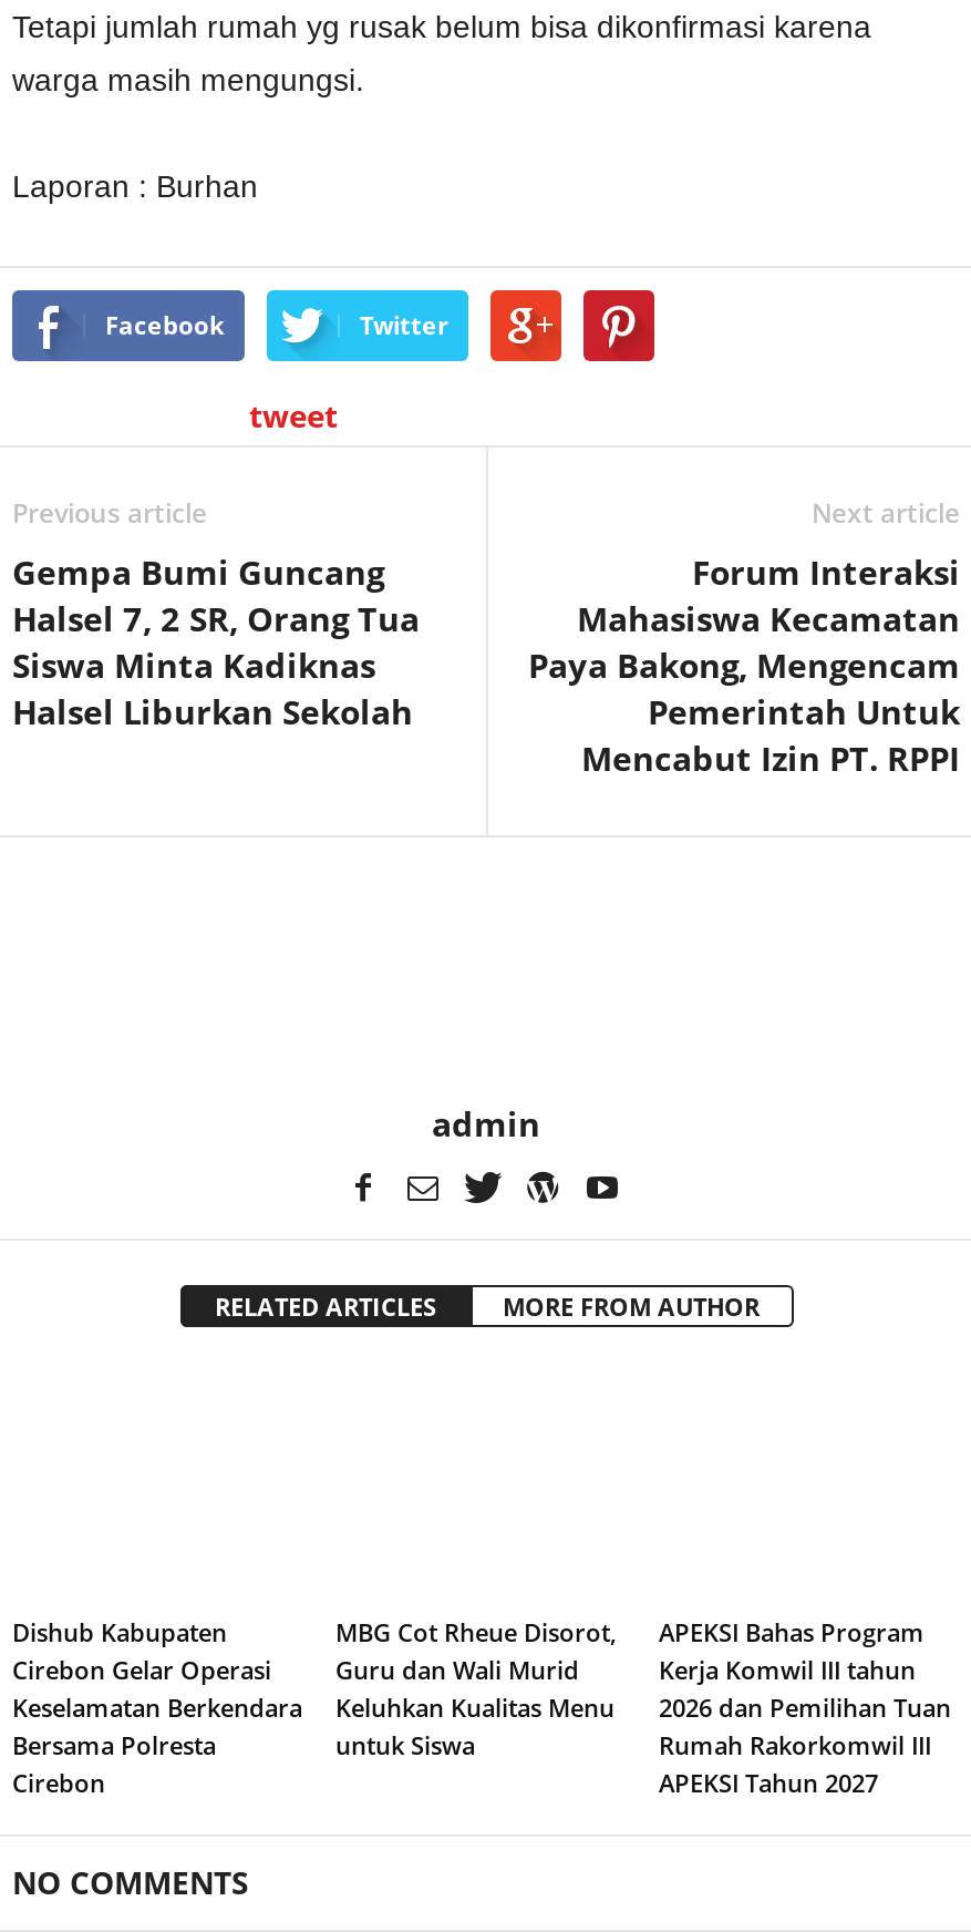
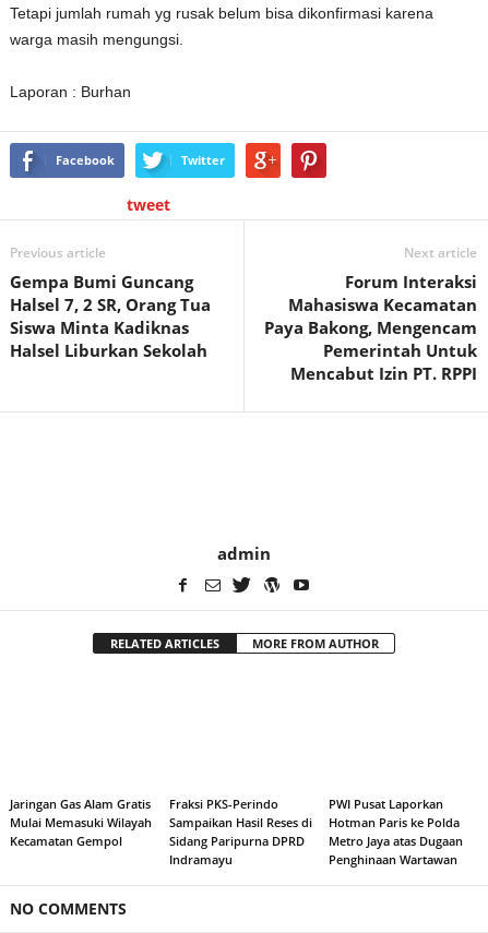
- Dishub Kabupaten
- Cirebon Gelar Operasi
- Keselamatan Berkendara
- Bersama Polresta
- Cirebon
+ Jaringan Gas Alam Gratis
+ Mulai Memasuki Wilayah
+ Kecamatan Gempol

- MBG Cot Rheue Disorot,
- Guru dan Wali Murid
- Keluhkan Kualitas Menu
- untuk Siswa
+ Fraksi PKS-Perindo
+ Sampaikan Hasil Reses di
+ Sidang Paripurna DPRD
+ Indramayu

- APEKSI Bahas Program
- Kerja Komwil III tahun
- 2026 dan Pemilihan Tuan
- Rumah Rakorkomwil III
- APEKSI Tahun 2027
+ PWI Pusat Laporkan
+ Hotman Paris ke Polda
+ Metro Jaya atas Dugaan
+ Penghinaan Wartawan
